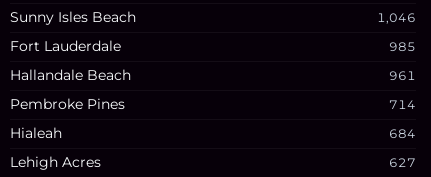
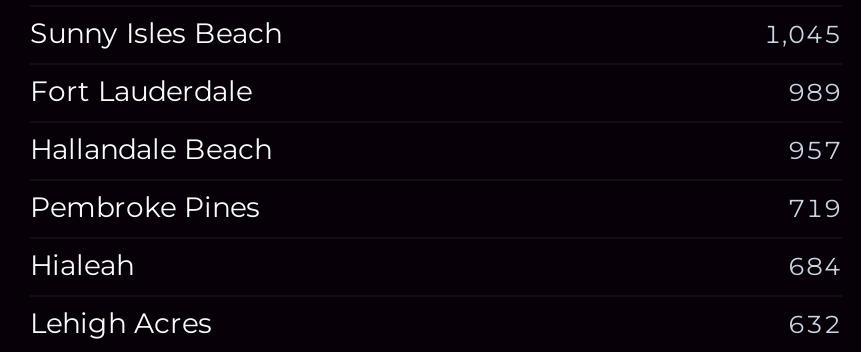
- 1,046
+ 1,045

- 985
+ 989

- 961
+ 957

- 714
+ 719

- 627
+ 632
